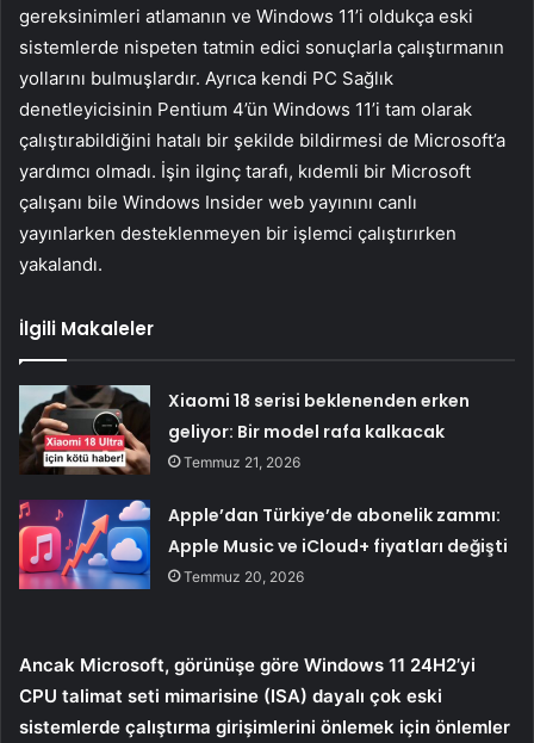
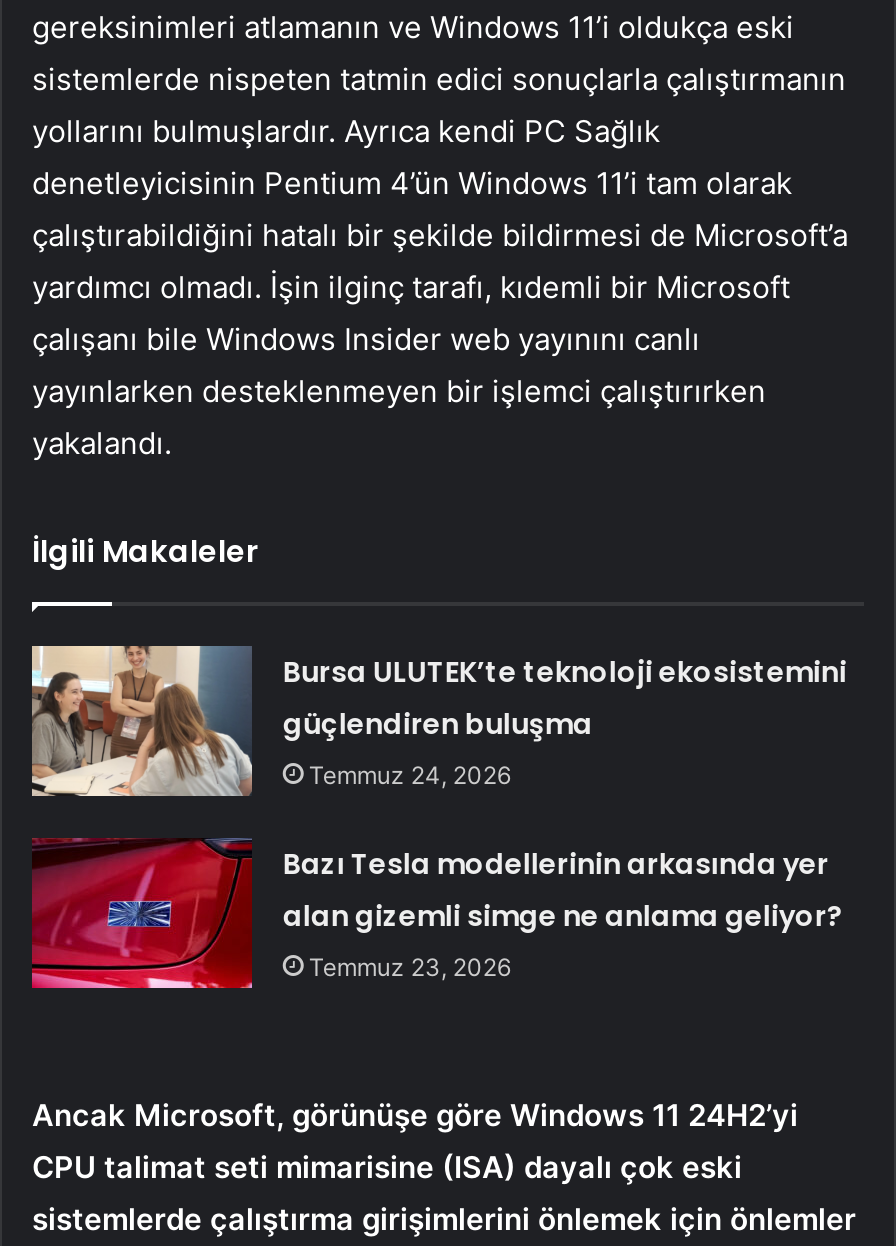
- [image]
- Xiaomi 18 serisi beklenenden erken
- geliyor: Bir model rafa kalkacak
- Temmuz 21, 2026
+ [image]
+ Bursa ULUTEK’te teknoloji ekosistemini
+ güçlendiren buluşma
+ Temmuz 24, 2026

- [image]
- Apple’dan Türkiye’de abonelik zammı:
- Apple Music ve iCloud+ fiyatları değişti
- Temmuz 20, 2026
+ [image]
+ Bazı Tesla modellerinin arkasında yer
+ alan gizemli simge ne anlama geliyor?
+ Temmuz 23, 2026
